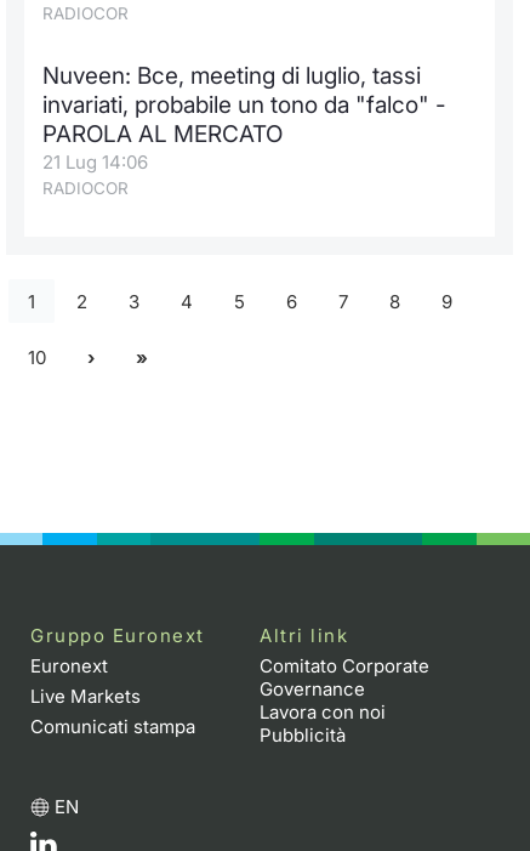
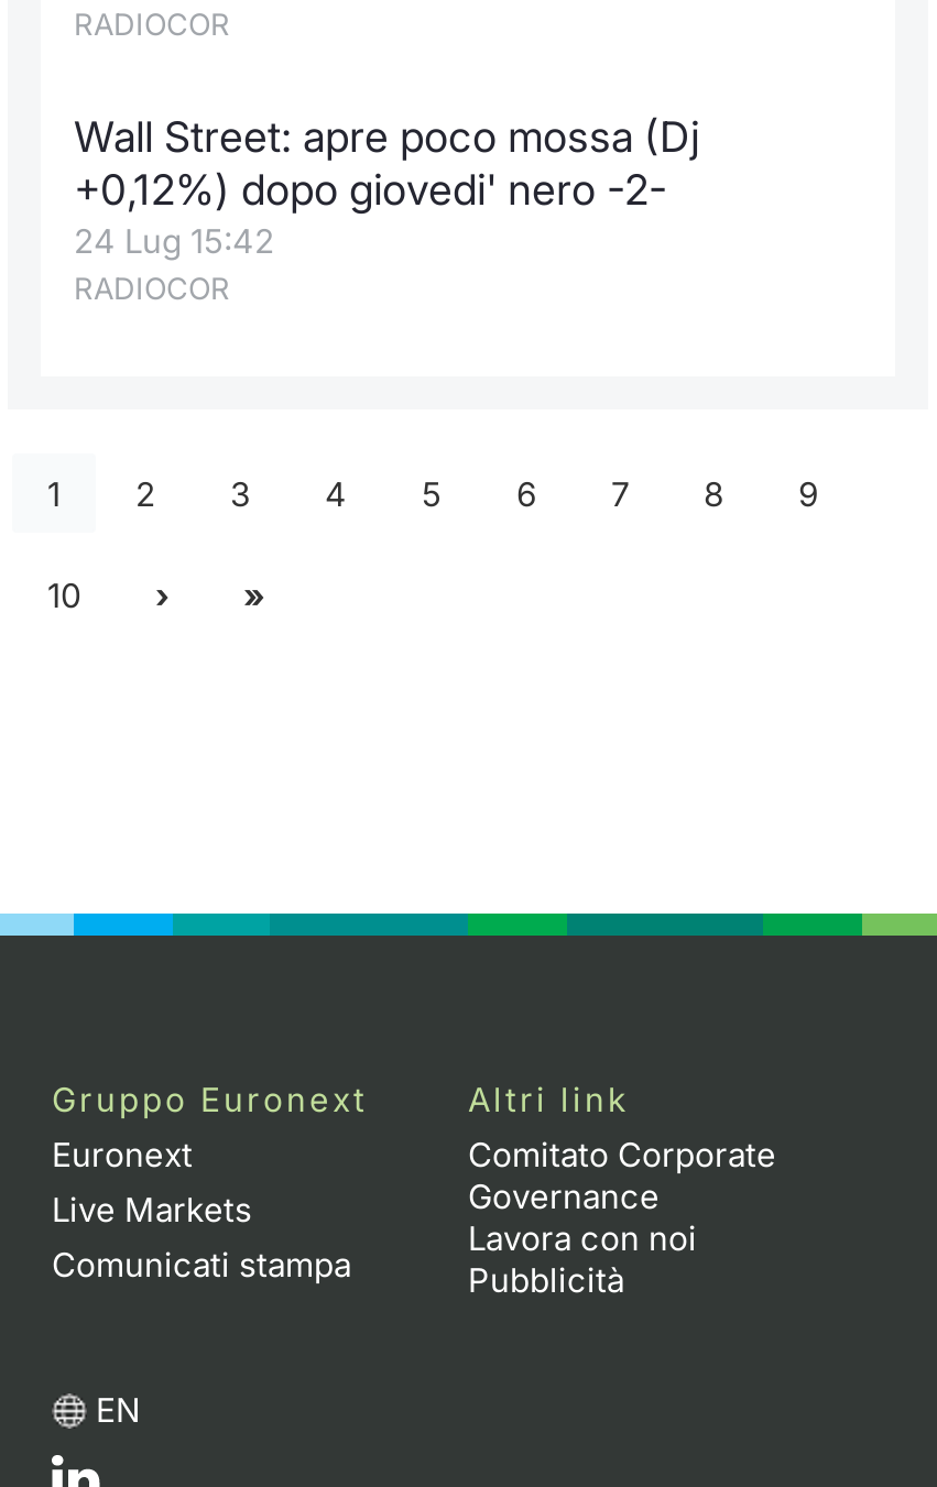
- Nuveen: Bce, meeting di luglio, tassi
- invariati, probabile un tono da "falco" -
- PAROLA AL MERCATO
- 21 Lug 14:06
+ Wall Street: apre poco mossa (Dj
+ +0,12%) dopo giovedi' nero -2-
+ 24 Lug 15:42
